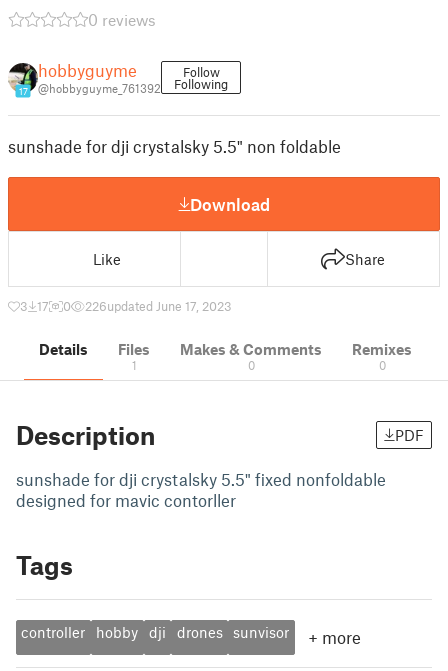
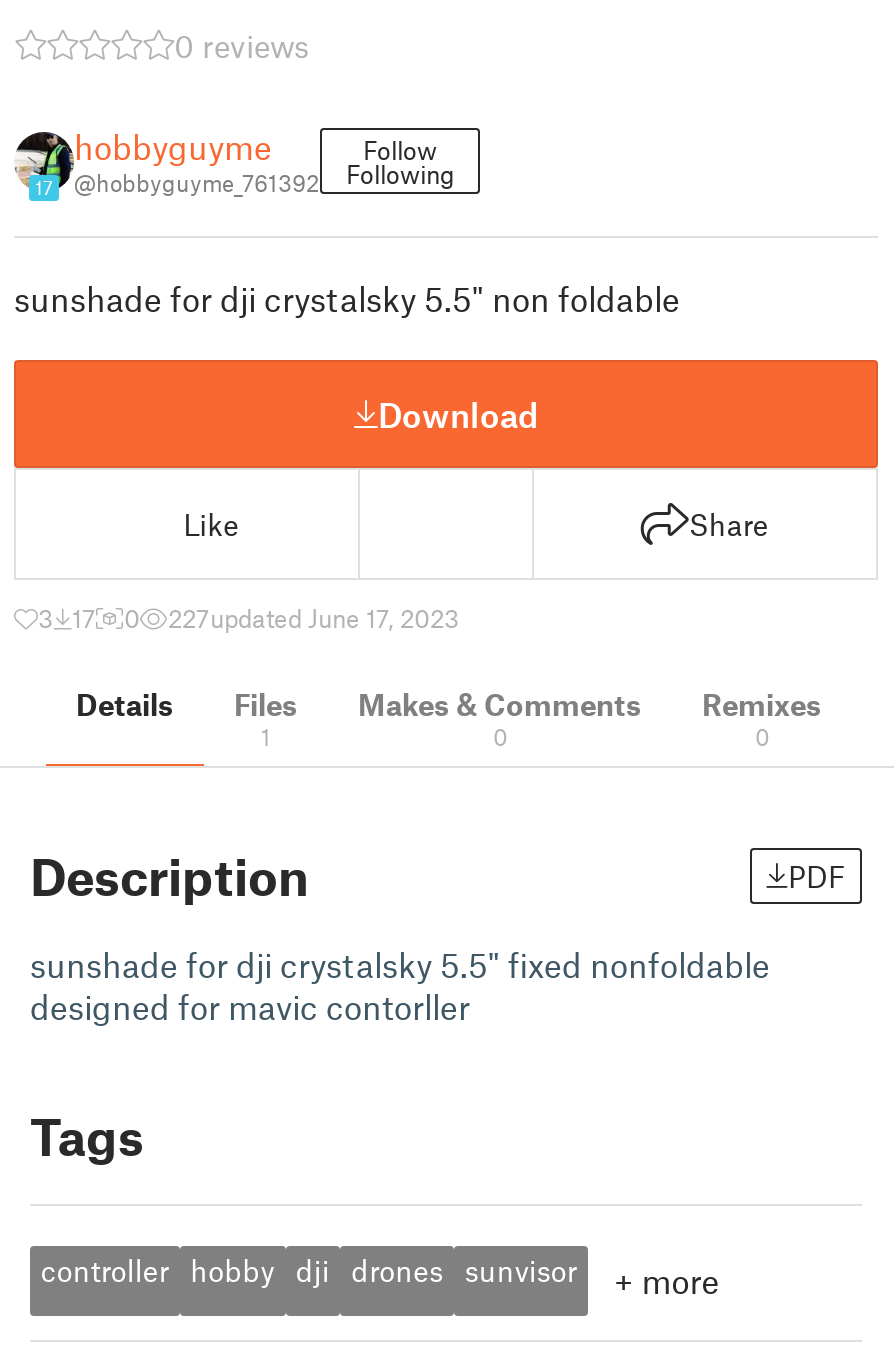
- 226updated June 17, 2023
+ 227updated June 17, 2023
